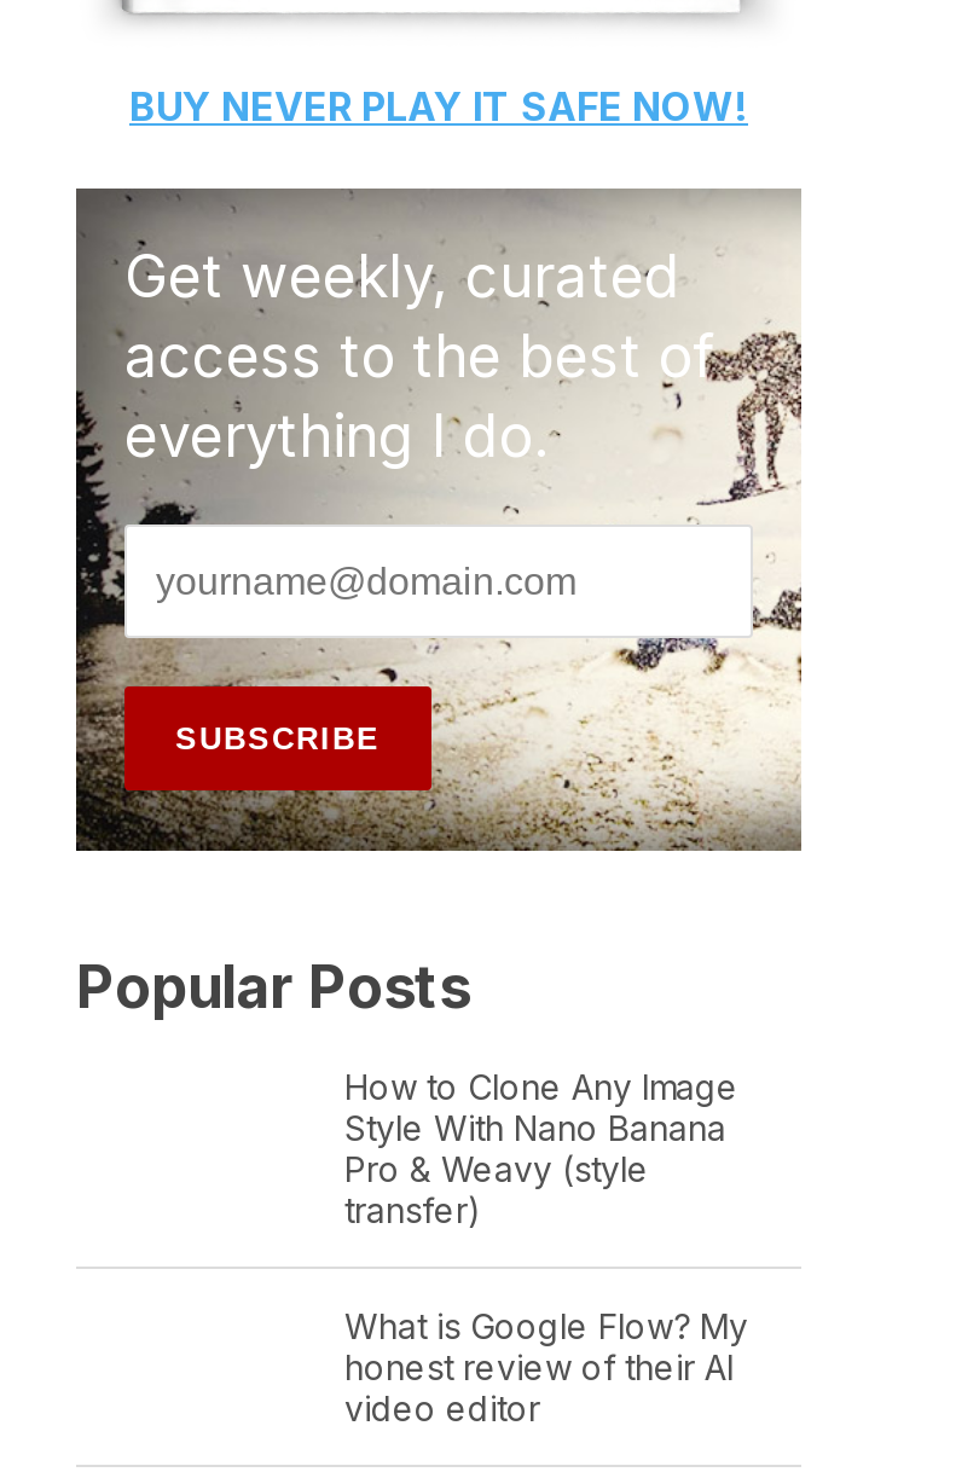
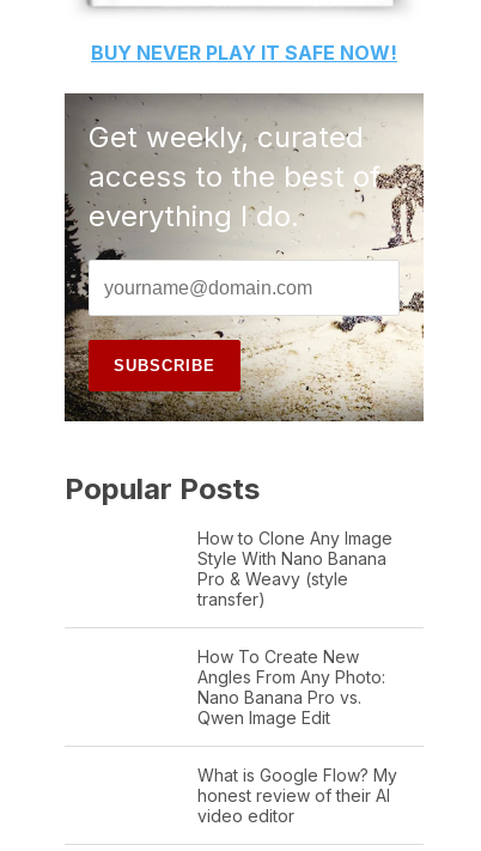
+ How To Create New
+ Angles From Any Photo:
+ Nano Banana Pro vs.
+ Qwen Image Edit
